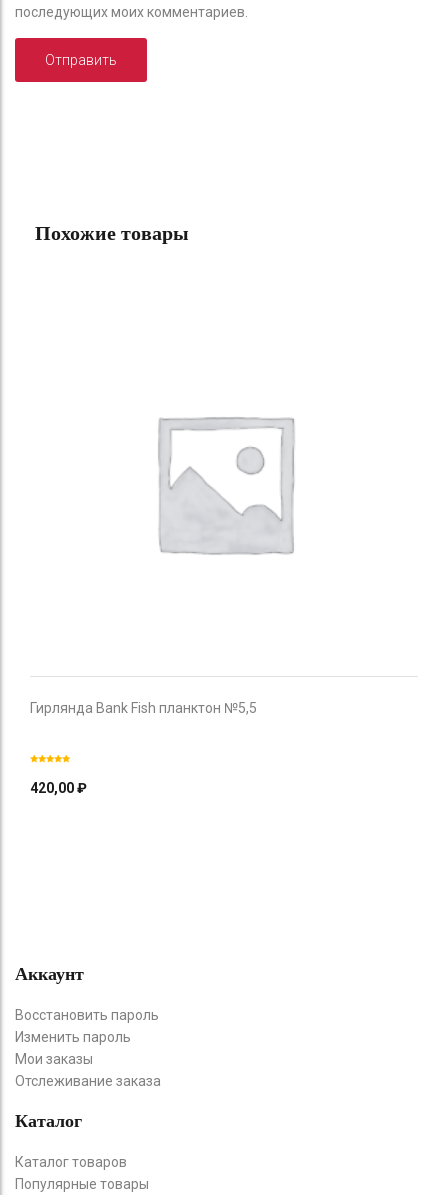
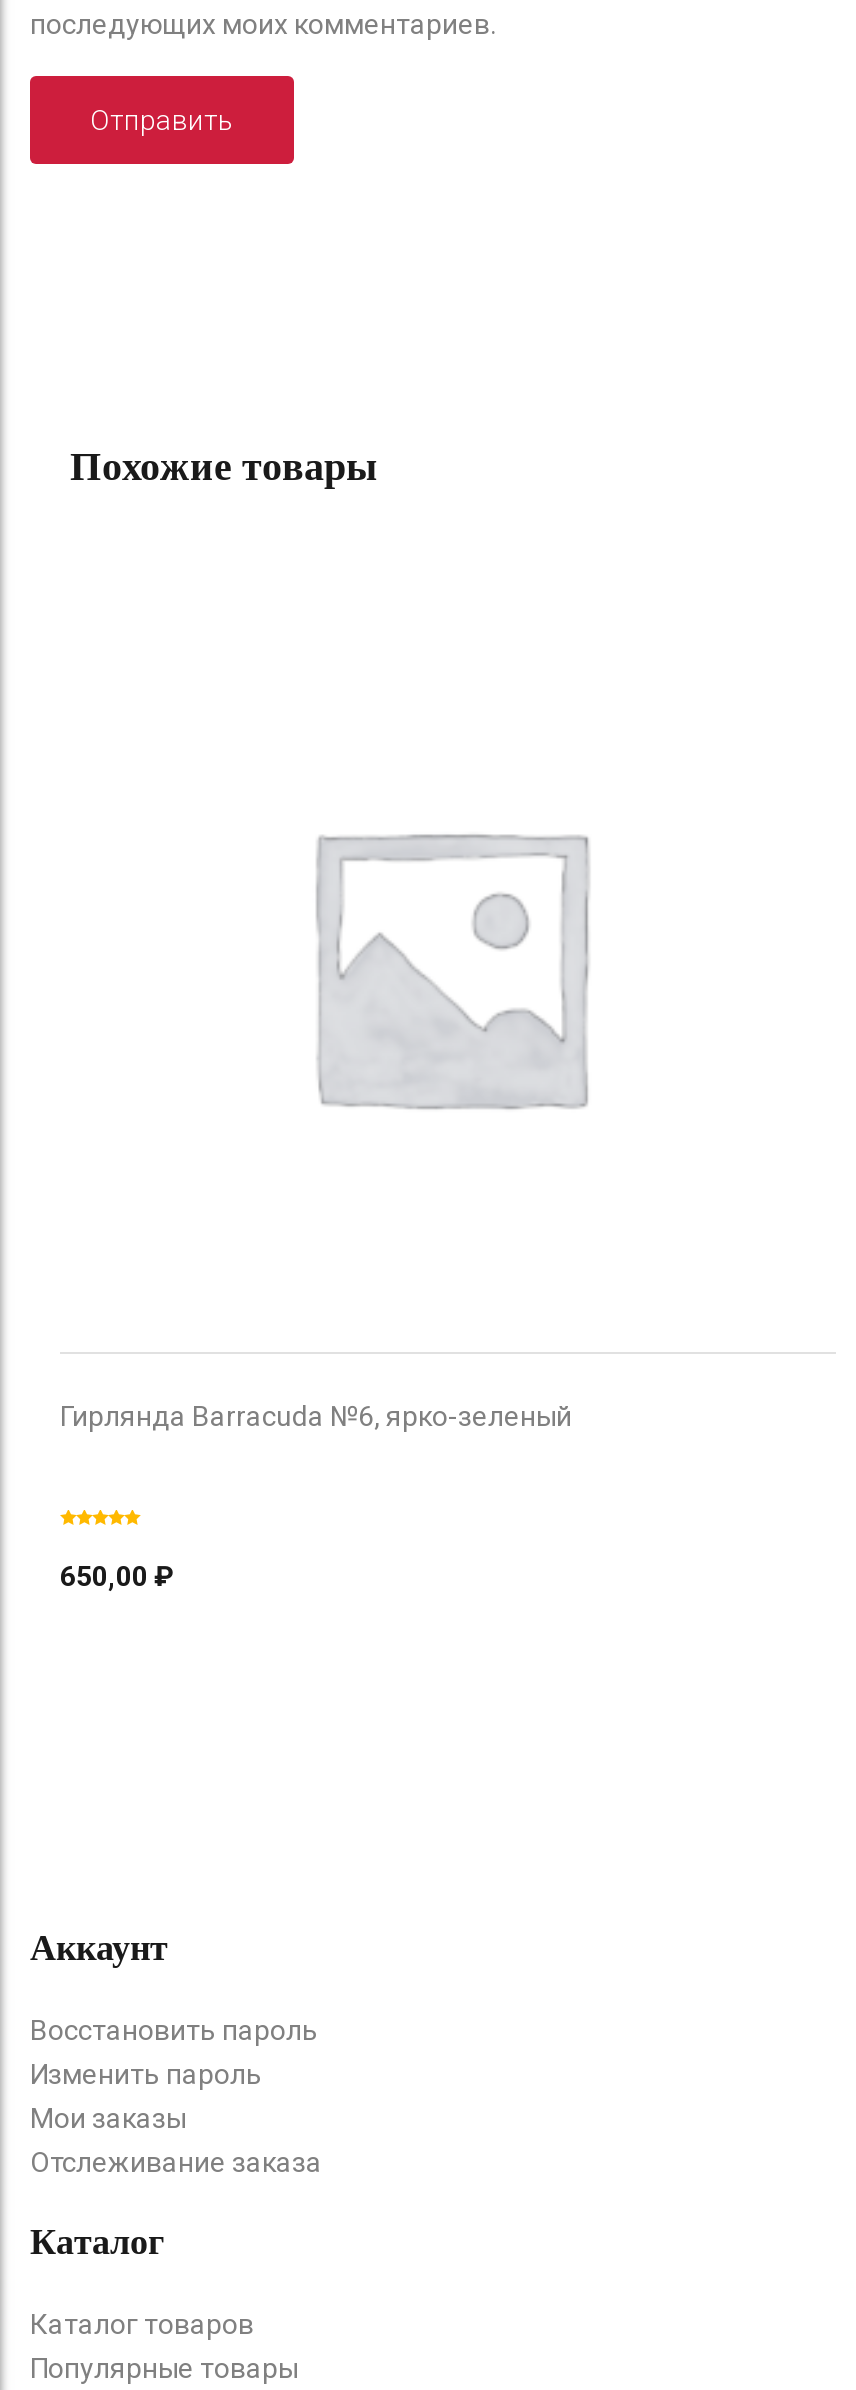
- Гирлянда Bank Fish планктон №5,5
+ Гирлянда Barracuda №6, ярко-зеленый

- 420,00 ₽
+ 650,00 ₽
